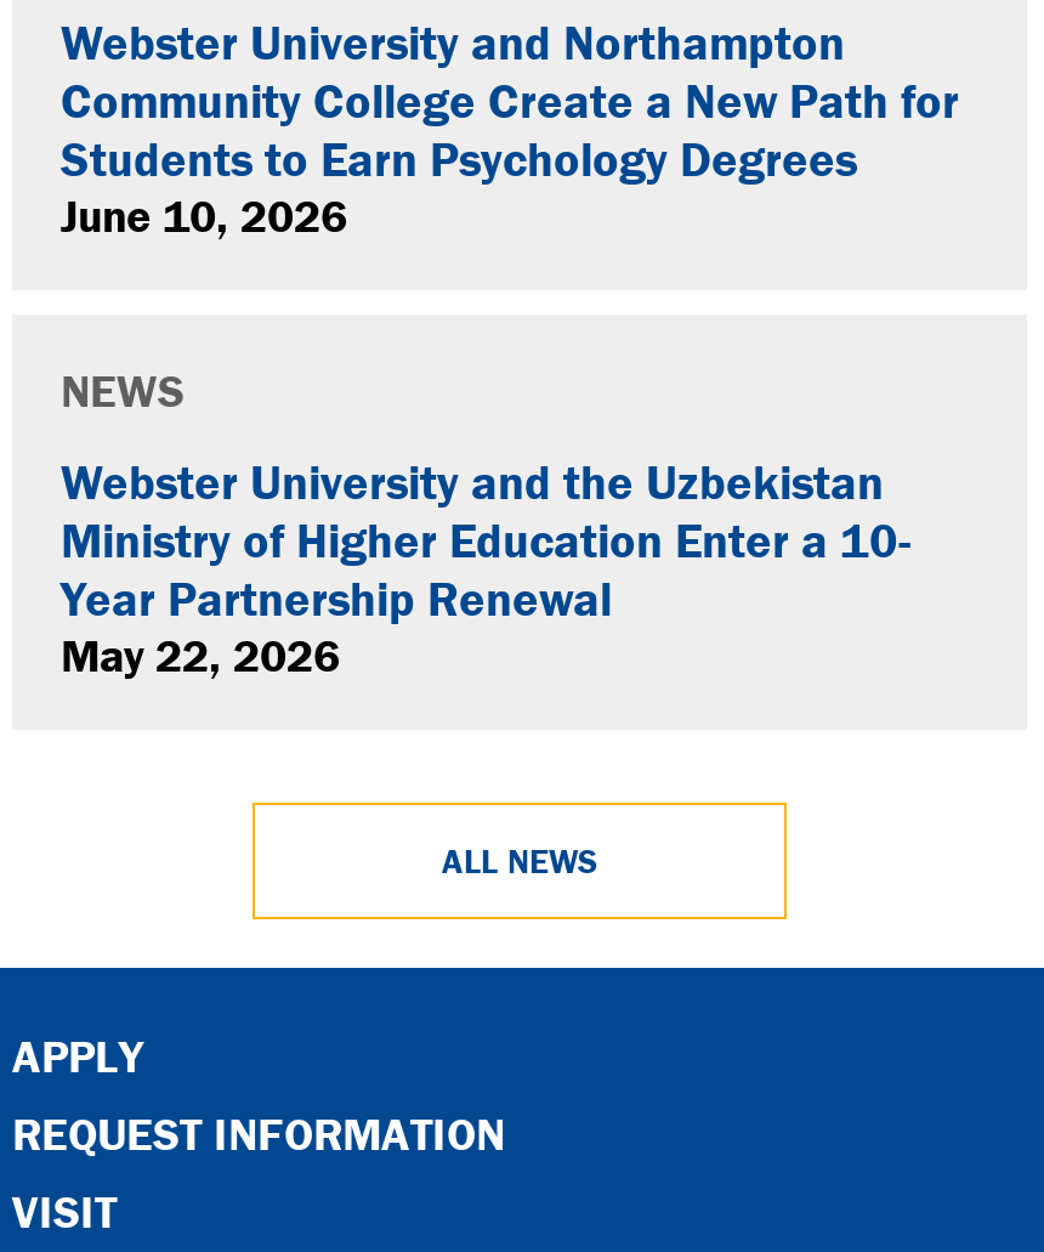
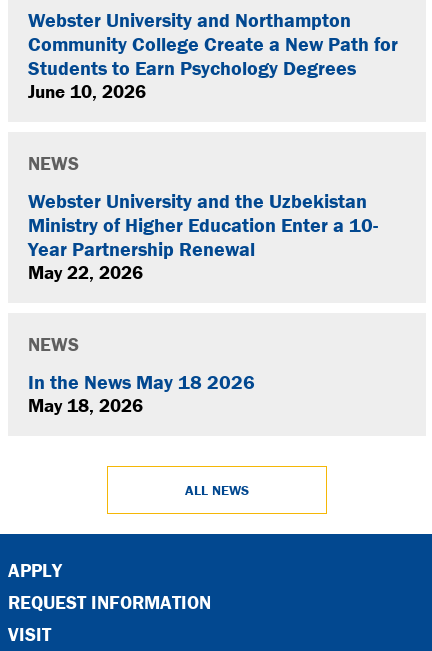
+ NEWS
+ In the News May 18 2026
+ May 18, 2026
